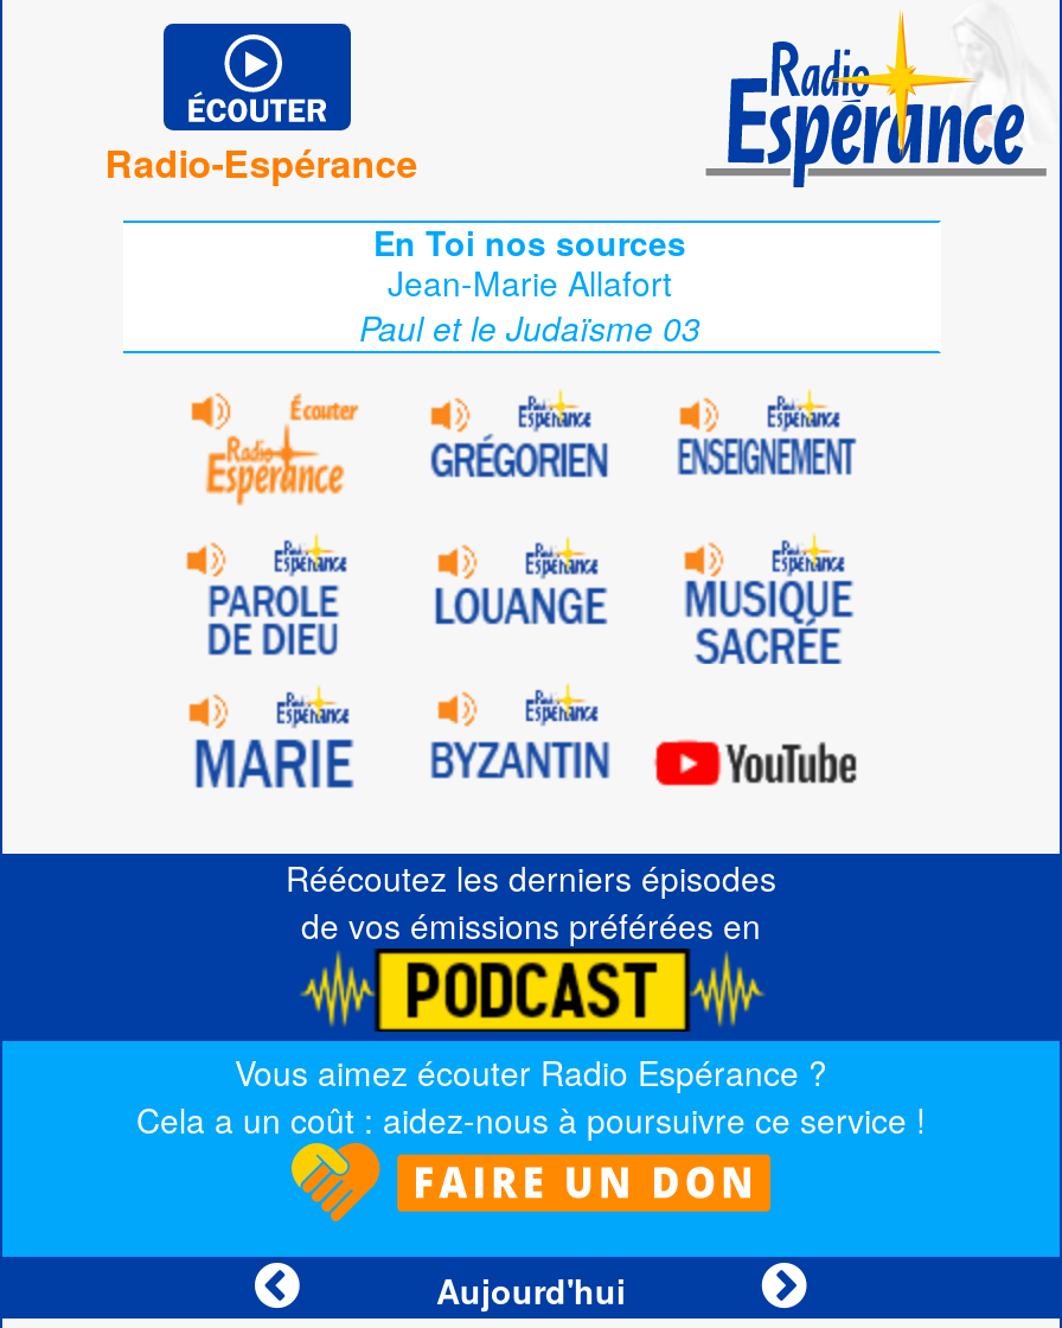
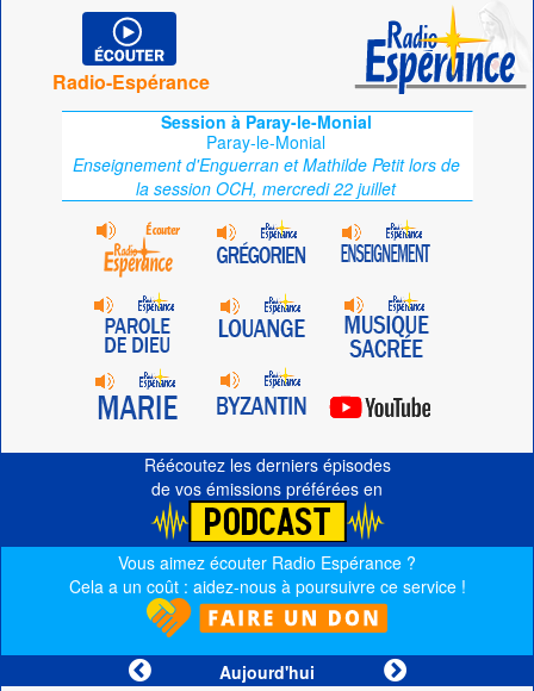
- En Toi nos sources
- Jean-Marie Allafort
- Paul et le Judaïsme 03
+ Session à Paray-le-Monial
+ Paray-le-Monial
+ Enseignement d'Enguerran et Mathilde Petit lors de
+ la session OCH, mercredi 22 juillet
